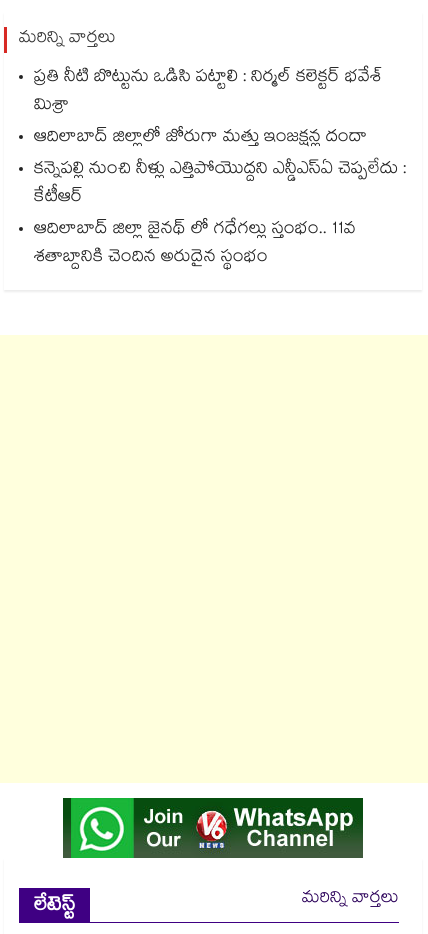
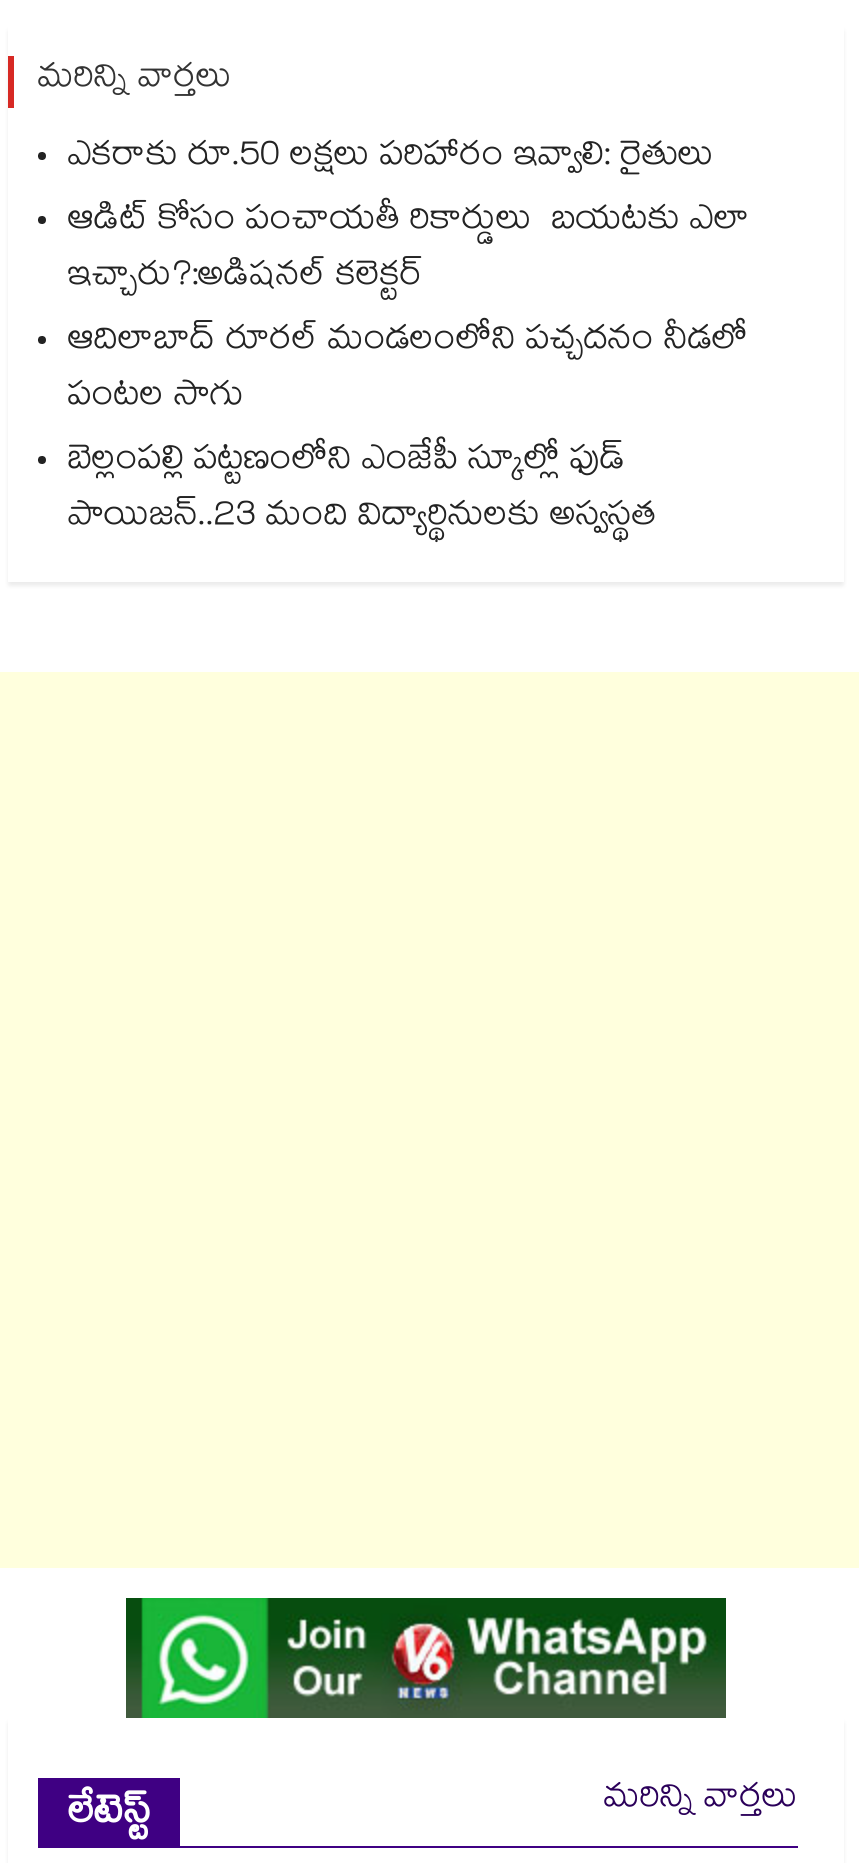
- ప్రతి నీటి బొట్టును ఒడిసి పట్టాలి : నిర్మల్ కలెక్టర్ భవేశ్
- మిశ్రా
- ఆదిలాబాద్ జిల్లాలో జోరుగా మత్తు ఇంజక్షన్ల దందా
- కన్నెపల్లి నుంచి నీళ్లు ఎత్తిపోయొద్దని ఎన్డీఎస్ఏ చెప్పలేదు :
- కేటీఆర్
- ఆదిలాబాద్ జిల్లా జైనథ్ లో గధేగల్లు స్తంభం.. 11వ
- శతాబ్దానికి చెందిన అరుదైన స్థంభం
+ ఎకరాకు రూ.50 లక్షలు పరిహారం ఇవ్వాలి: రైతులు
+ ఆడిట్ కోసం పంచాయతీ రికార్డులు బయటకు ఎలా
+ ఇచ్చారు?:అడిషనల్ కలెక్టర్
+ ఆదిలాబాద్ రూరల్ మండలంలోని పచ్చదనం నీడలో
+ పంటల సాగు
+ బెల్లంపల్లి పట్టణంలోని ఎంజేపీ స్కూల్లో ఫుడ్
+ పాయిజన్..23 మంది విద్యార్థినులకు అస్వస్థత
